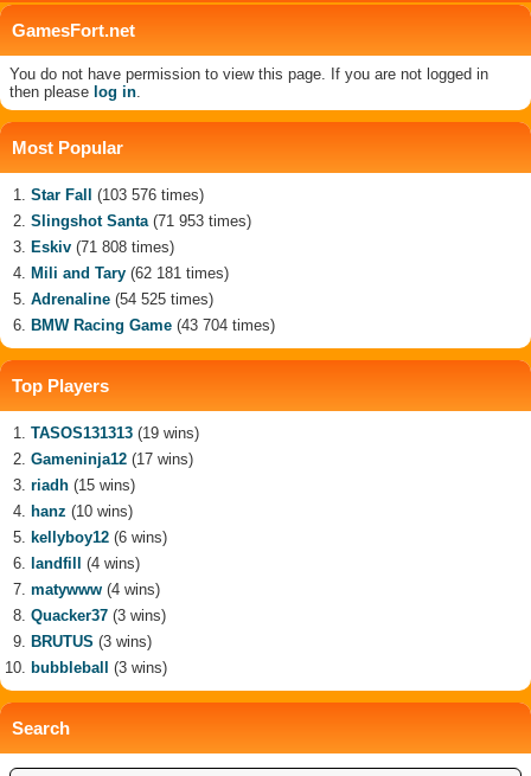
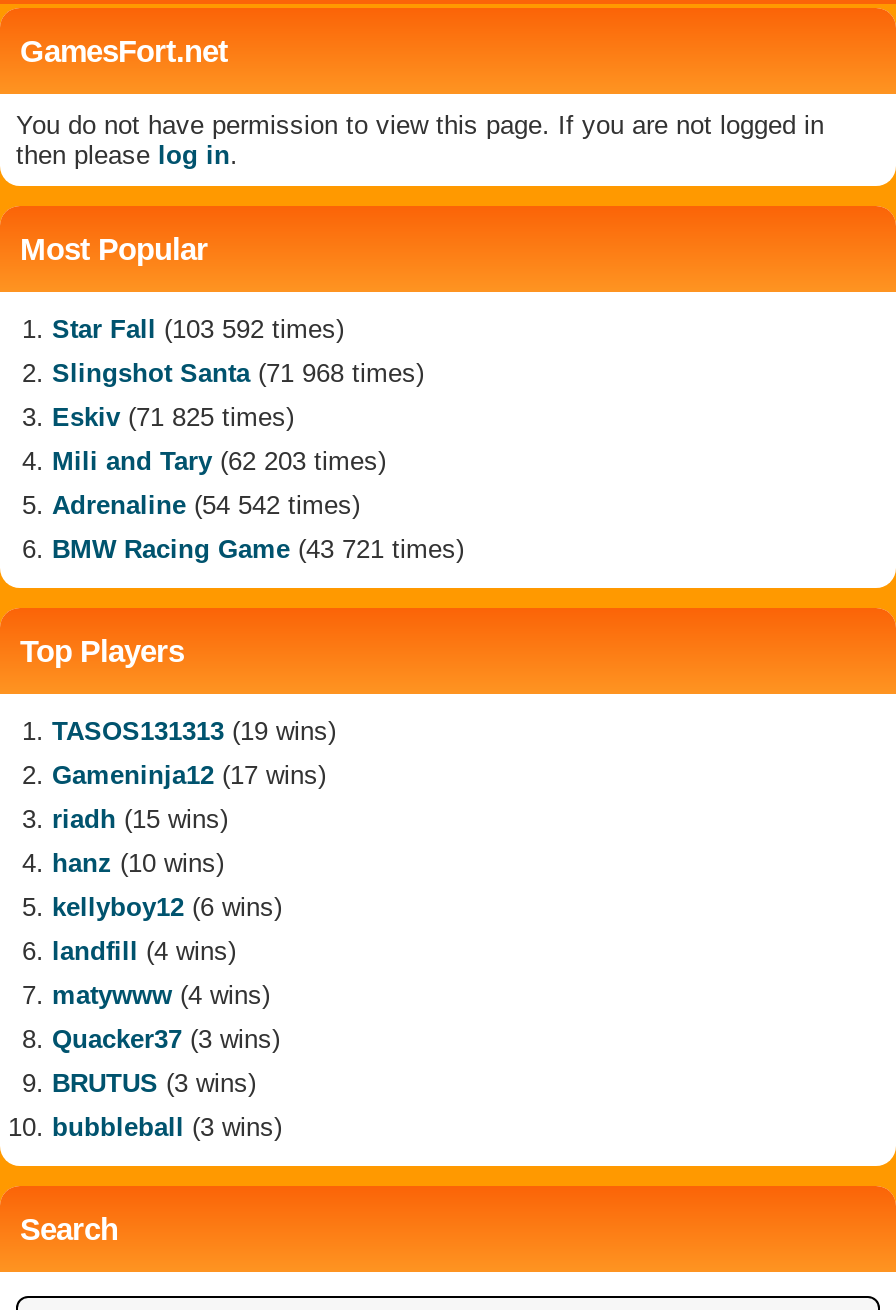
- Star Fall (103 576 times)
+ Star Fall (103 592 times)

- Slingshot Santa (71 953 times)
+ Slingshot Santa (71 968 times)

- Eskiv (71 808 times)
+ Eskiv (71 825 times)

- Mili and Tary (62 181 times)
+ Mili and Tary (62 203 times)

- Adrenaline (54 525 times)
+ Adrenaline (54 542 times)

- BMW Racing Game (43 704 times)
+ BMW Racing Game (43 721 times)
